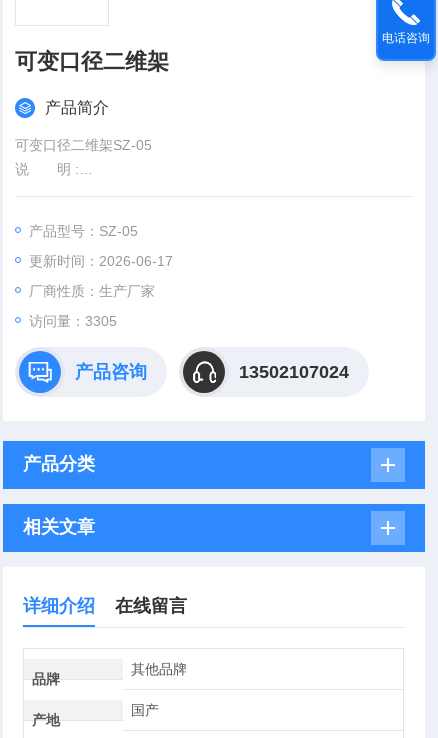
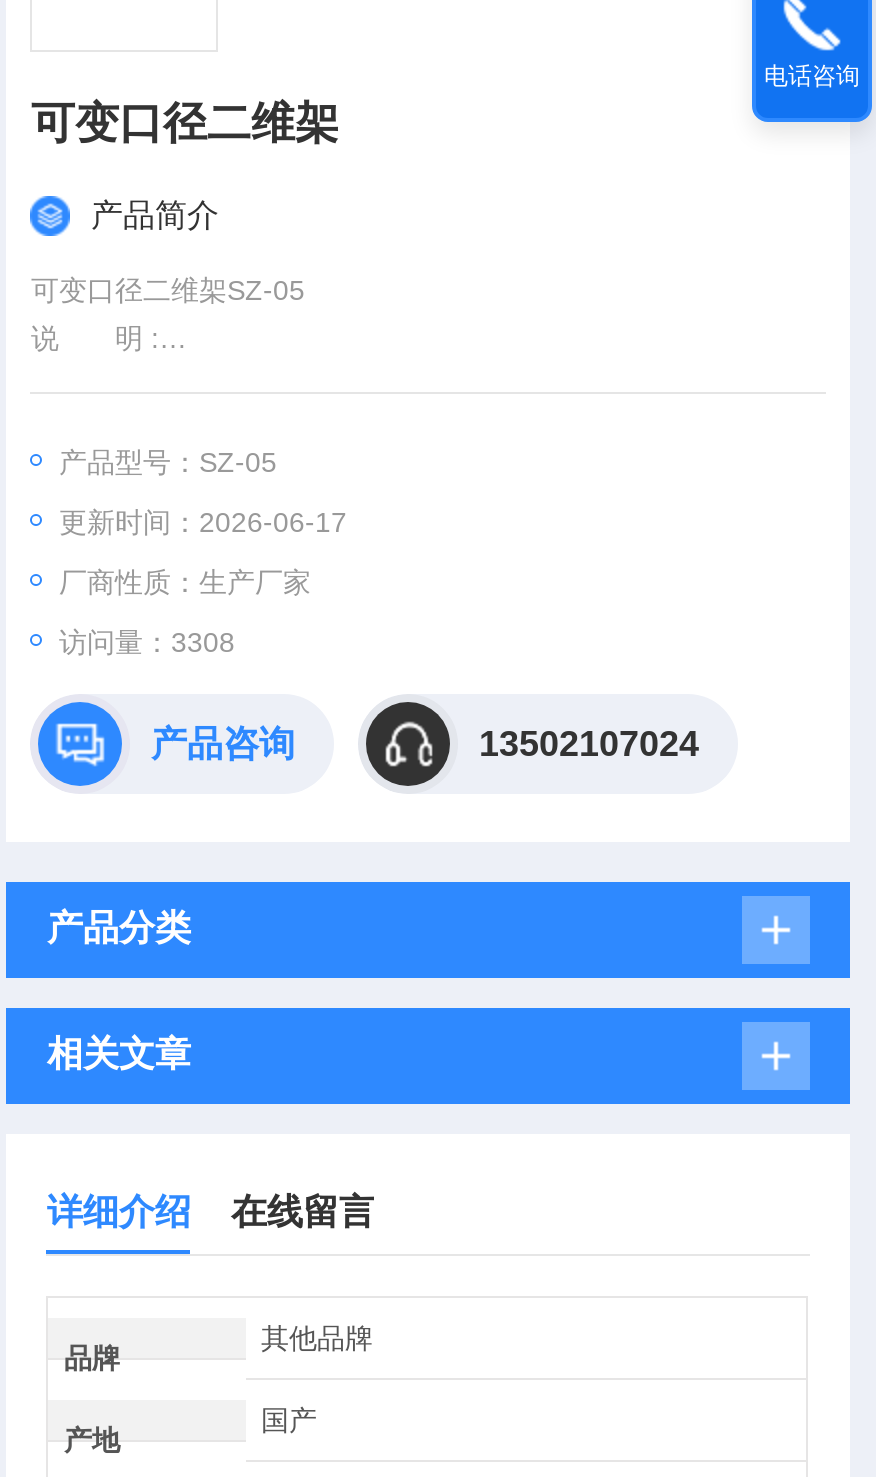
- 访问量：3305
+ 访问量：3308
